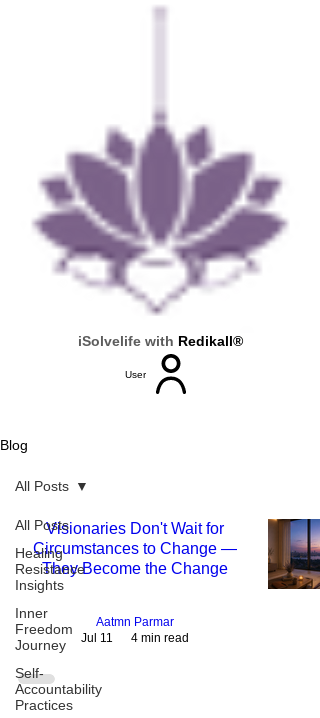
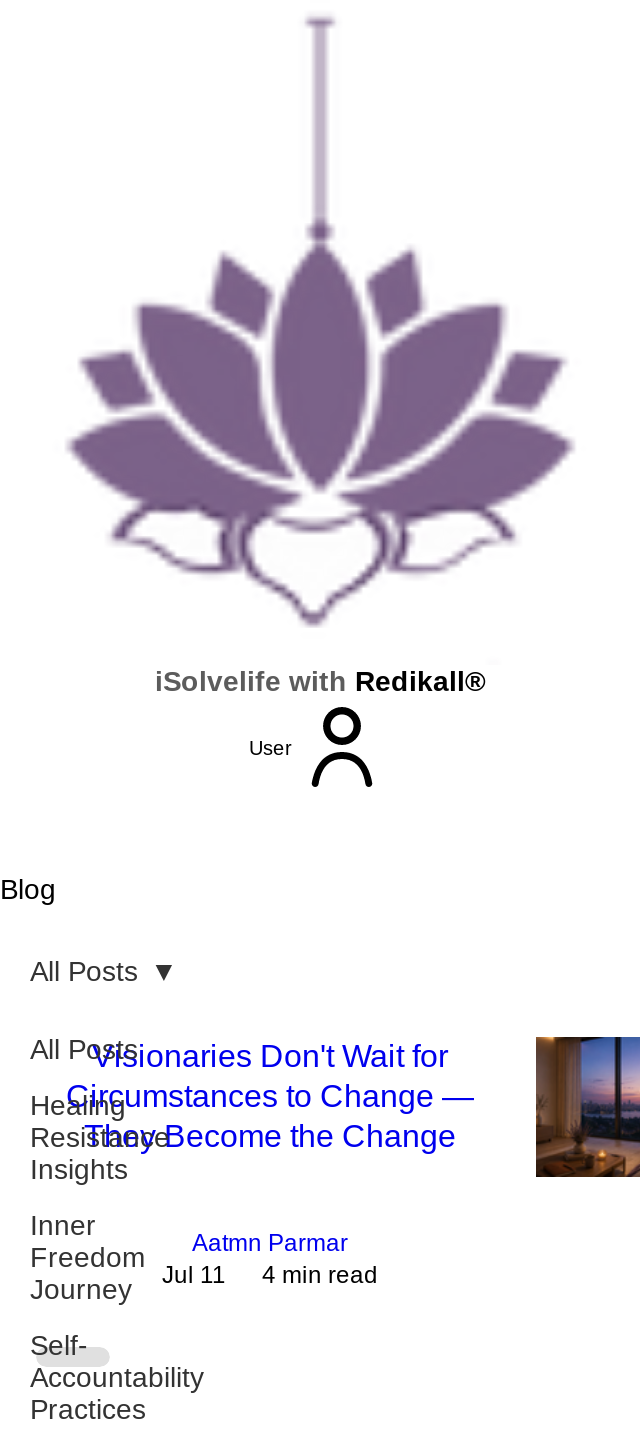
- [image]
+ [image]
